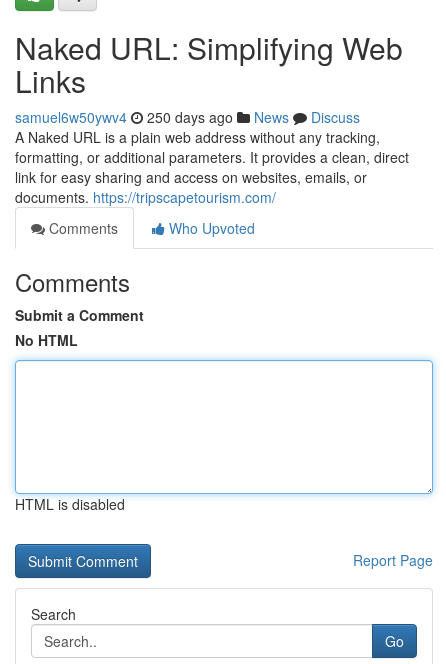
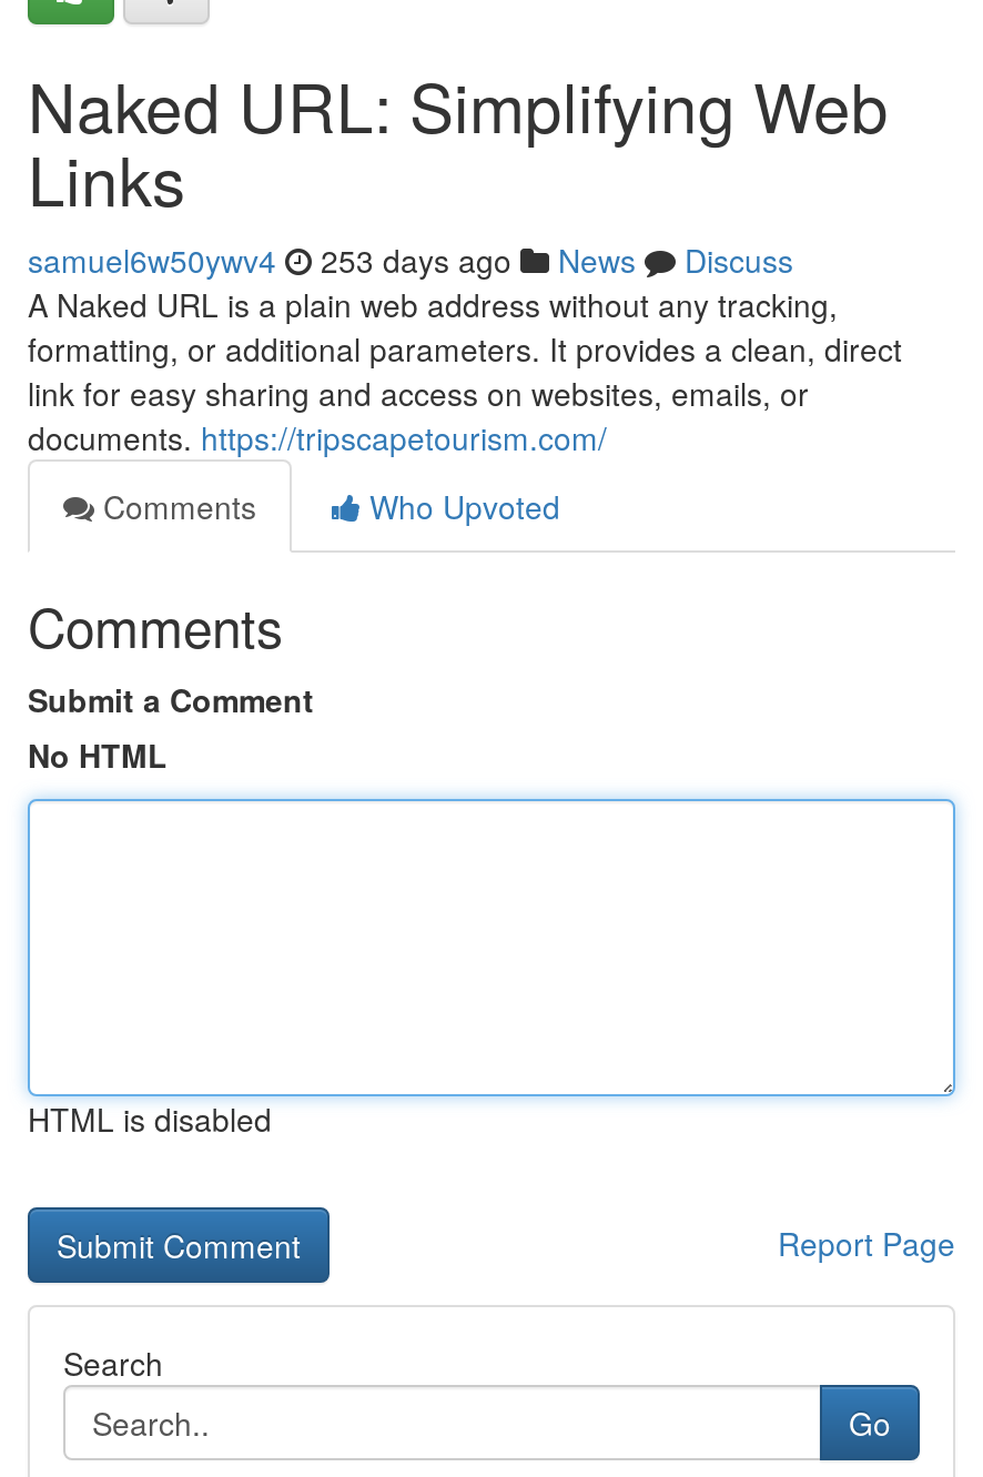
- samuel6w50ywv4 250 days ago News Discuss
+ samuel6w50ywv4 253 days ago News Discuss
